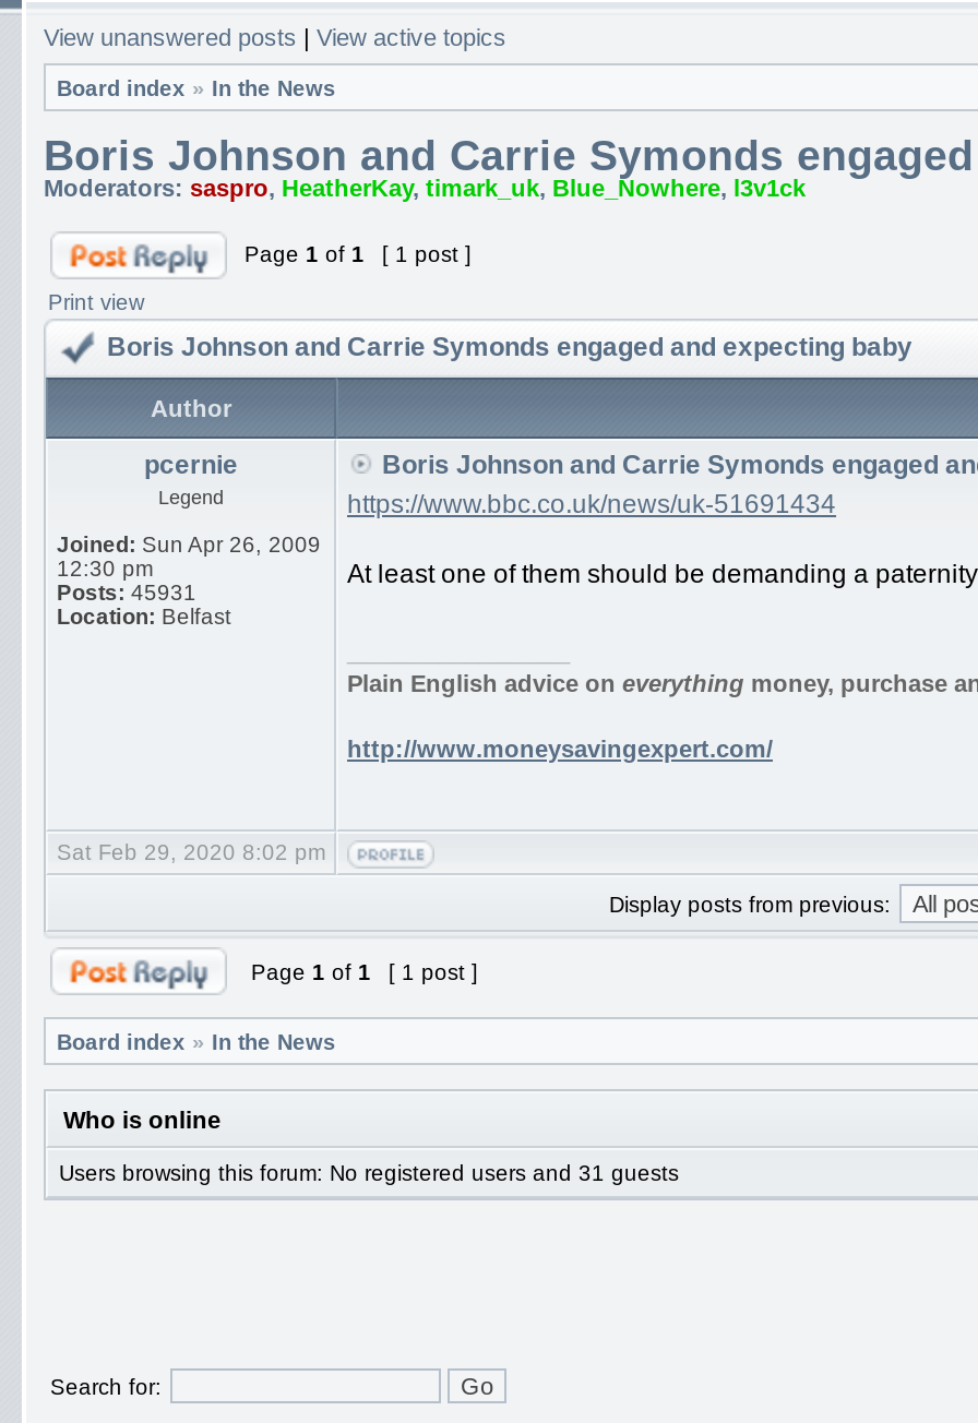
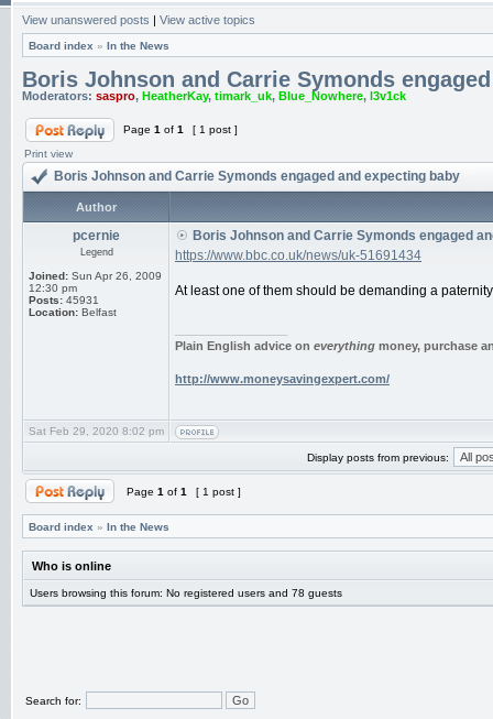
- Users browsing this forum: No registered users and 31 guests
+ Users browsing this forum: No registered users and 78 guests
